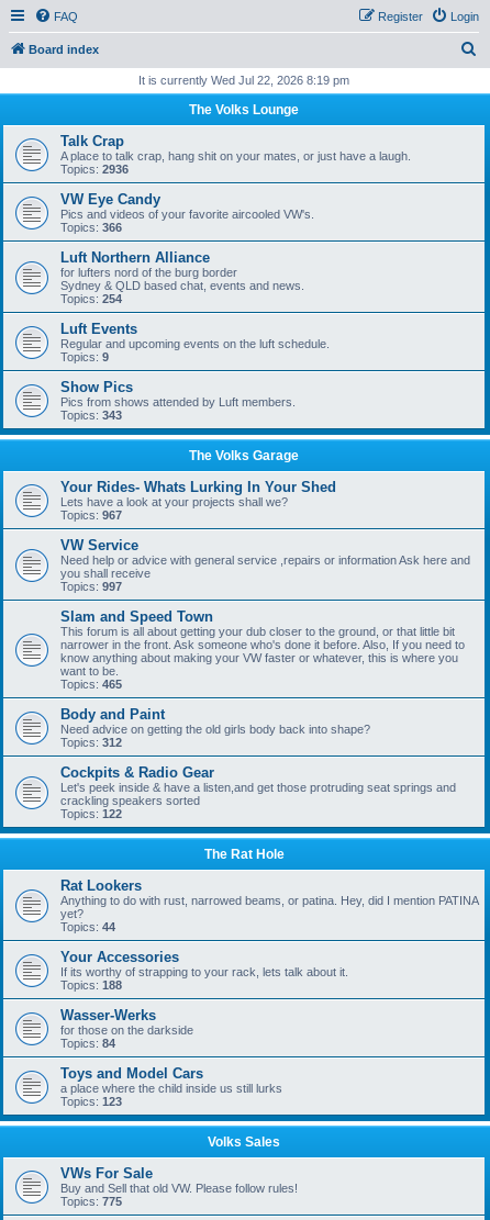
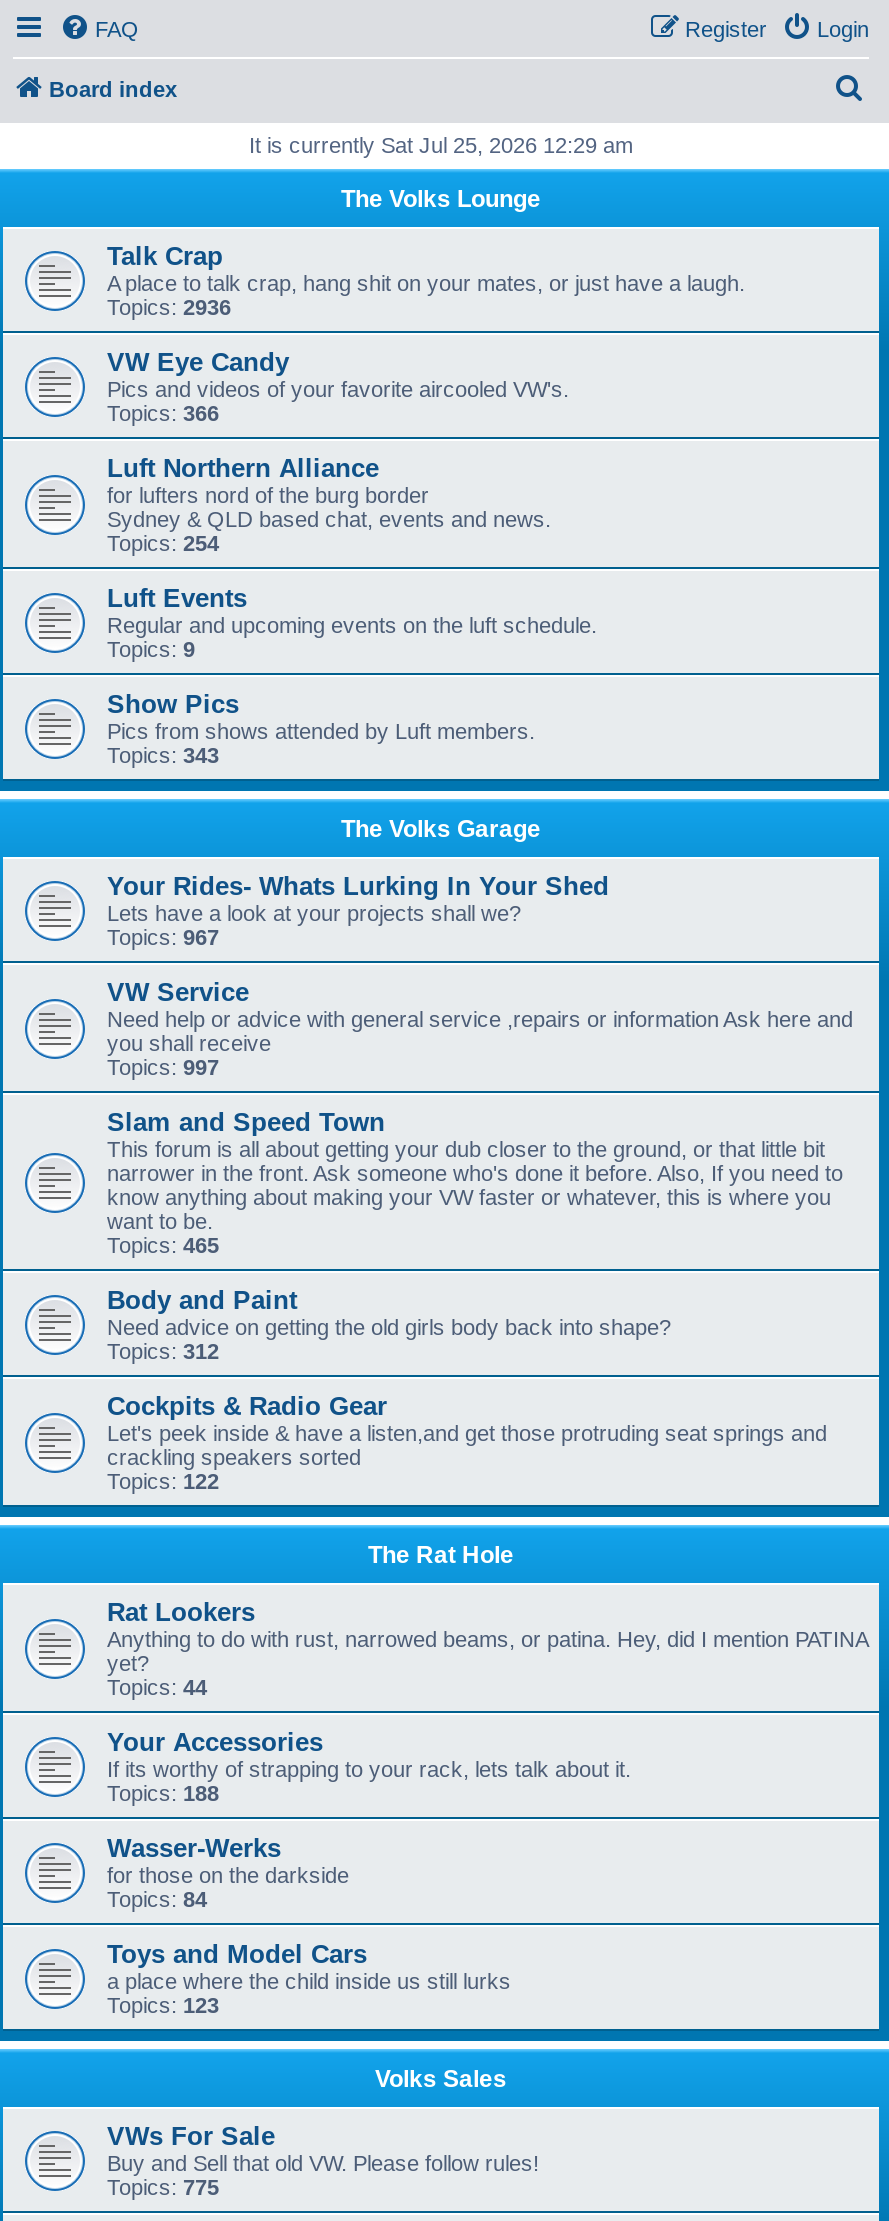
- It is currently Wed Jul 22, 2026 8:19 pm
+ It is currently Sat Jul 25, 2026 12:29 am
